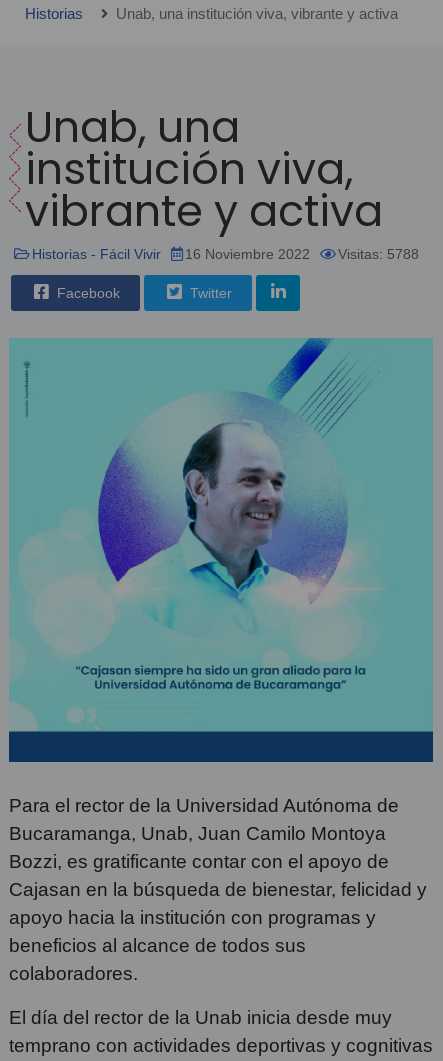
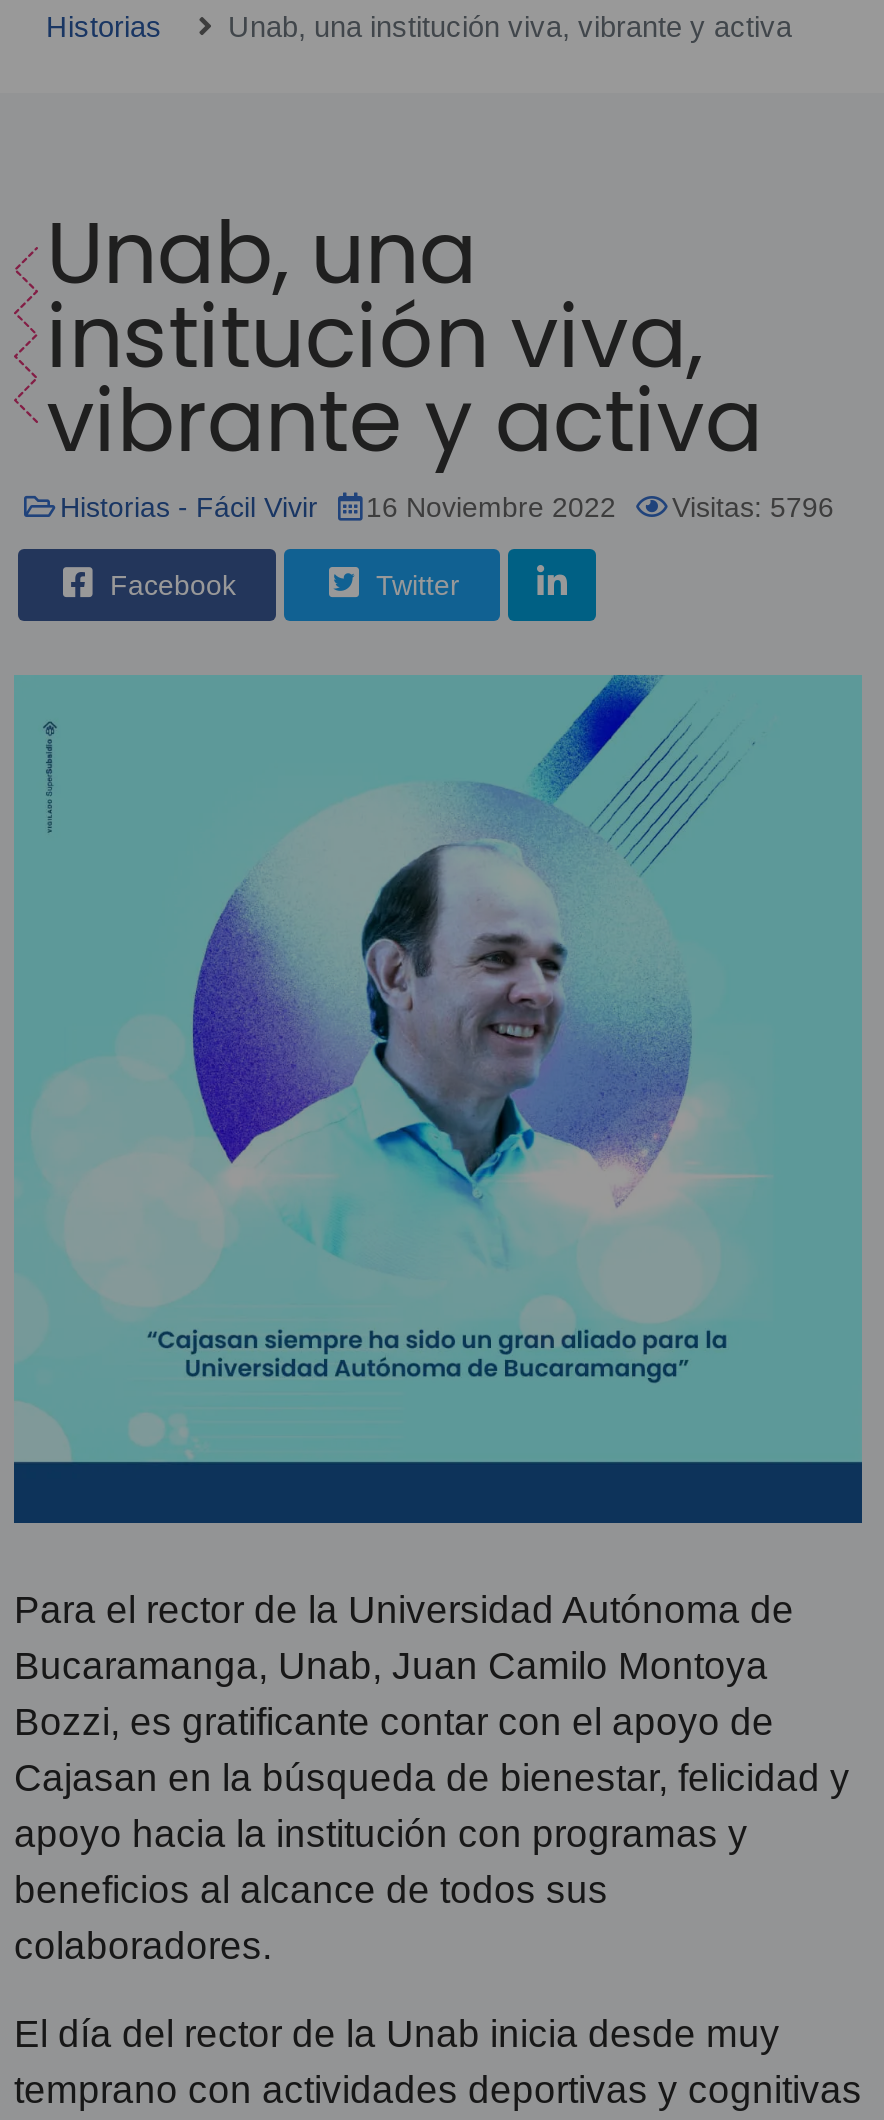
- Historias - Fácil Vivir 16 Noviembre 2022 Visitas: 5788
+ Historias - Fácil Vivir 16 Noviembre 2022 Visitas: 5796
